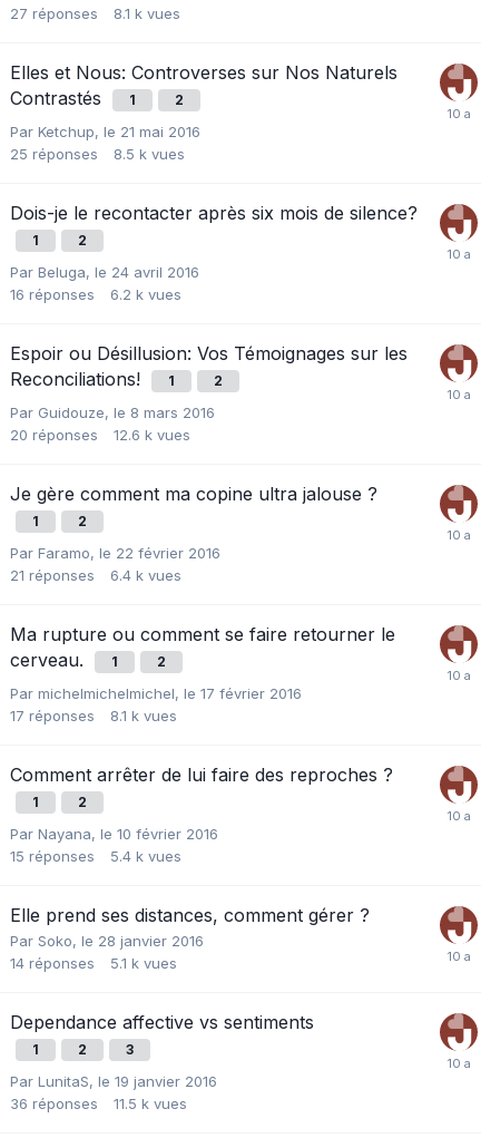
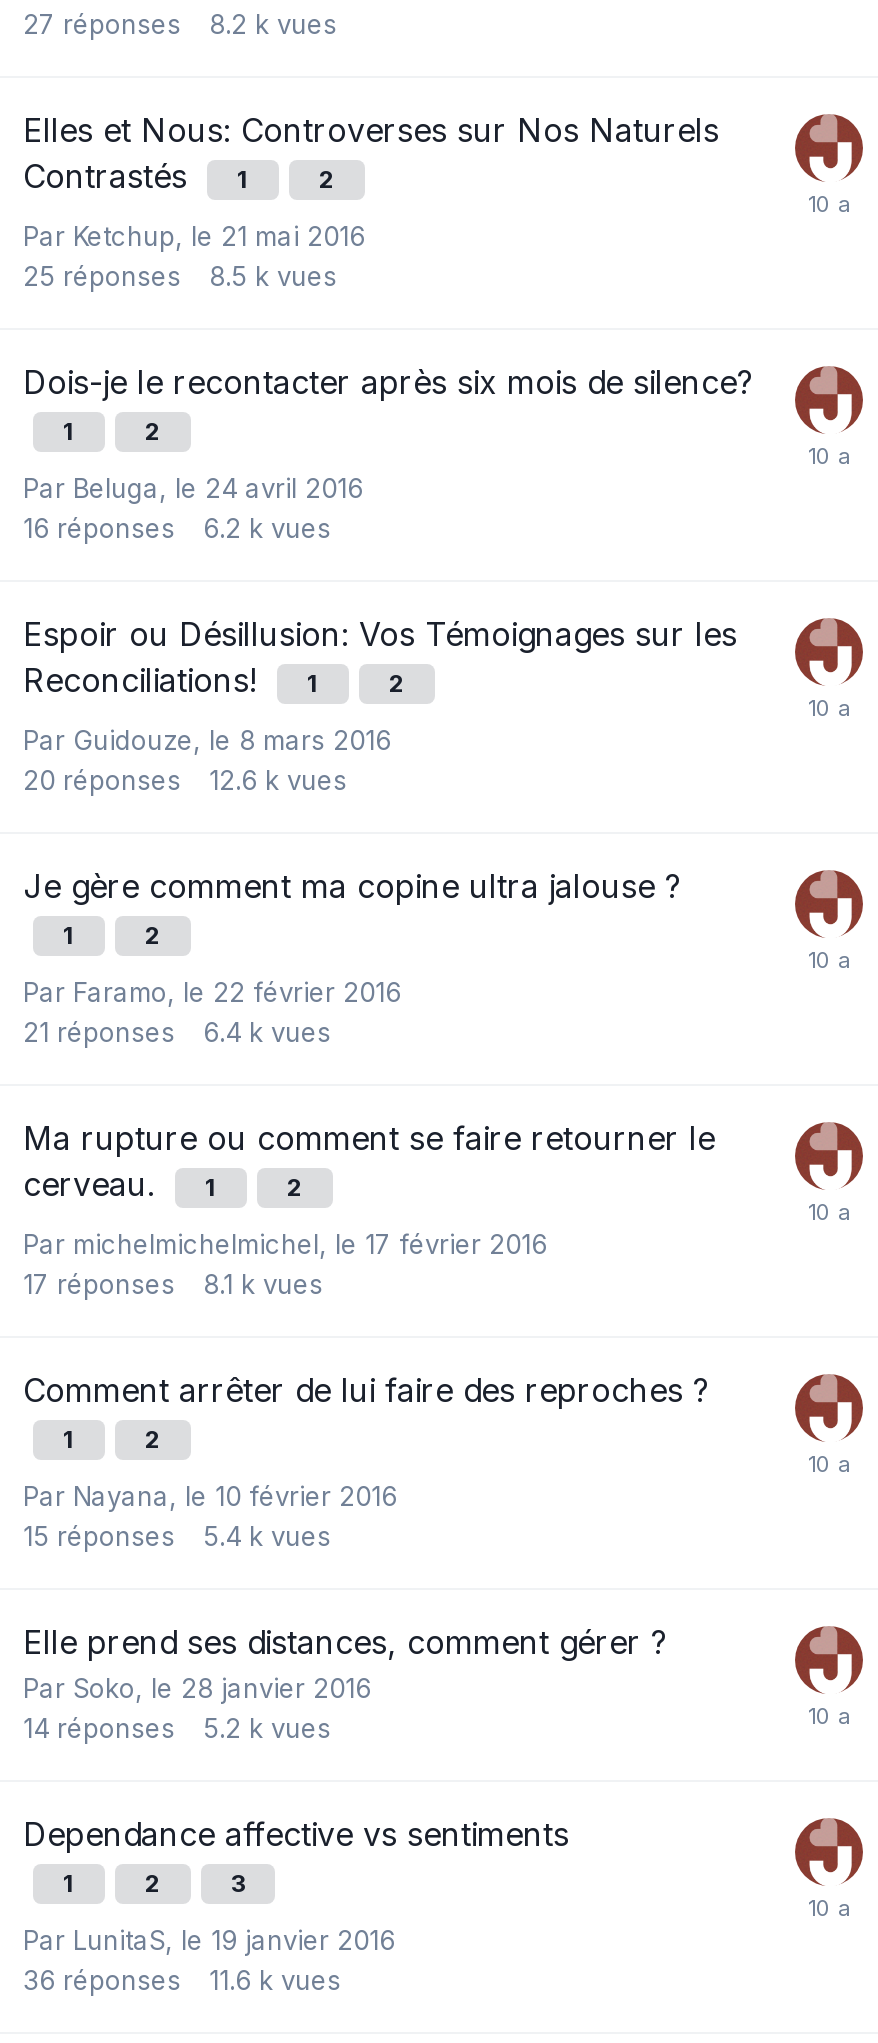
- 27 réponses 8.1 k vues
+ 27 réponses 8.2 k vues

- 14 réponses 5.1 k vues
+ 14 réponses 5.2 k vues

- 36 réponses 11.5 k vues
+ 36 réponses 11.6 k vues
